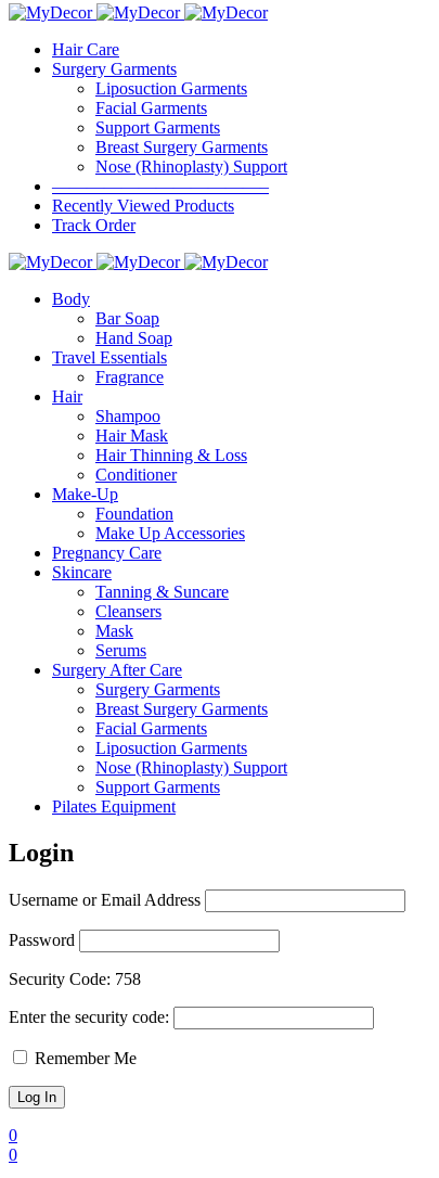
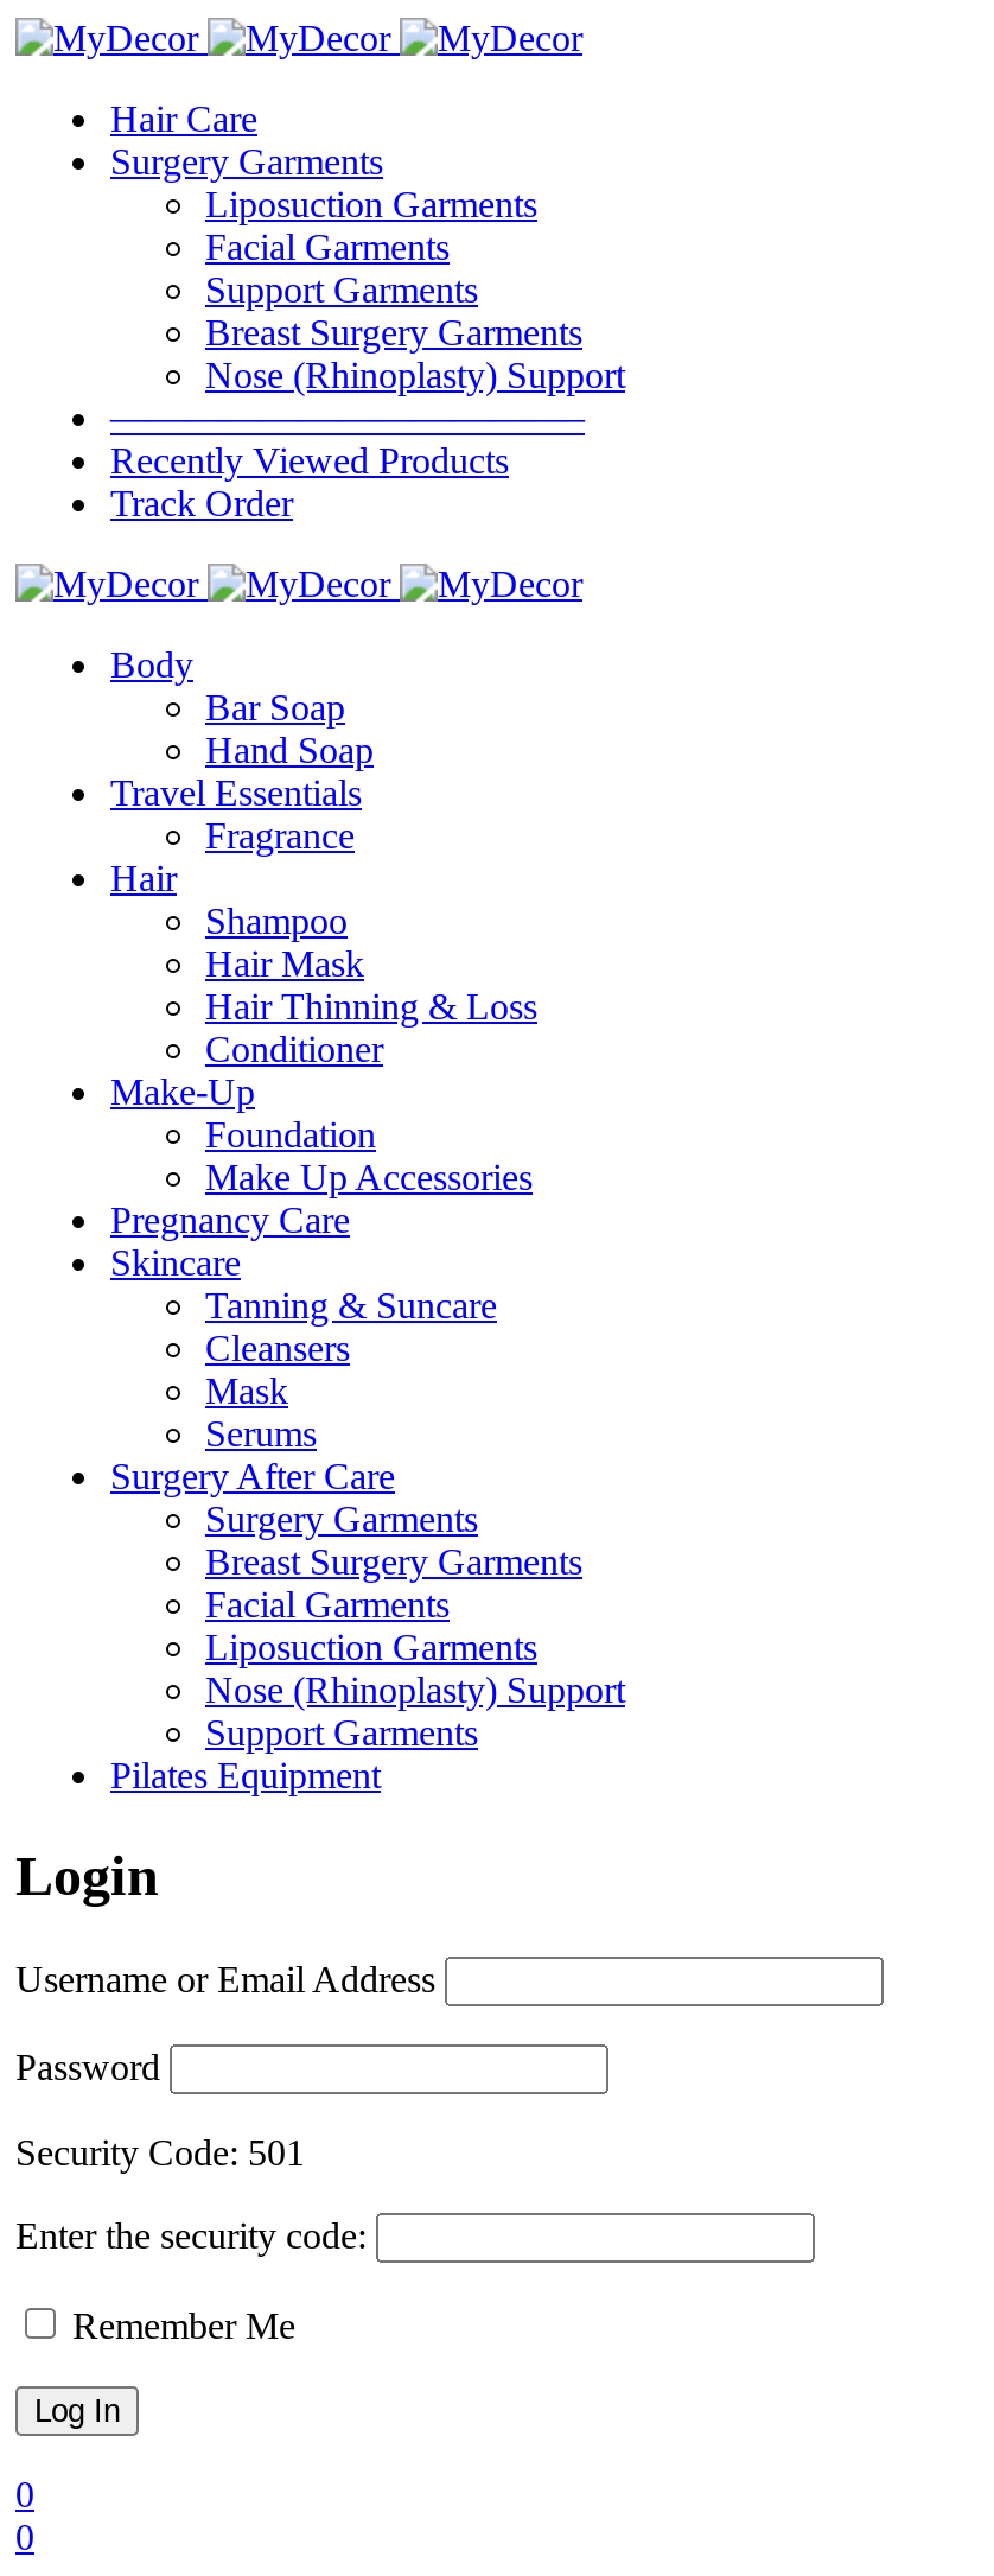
- Security Code: 758
+ Security Code: 501
